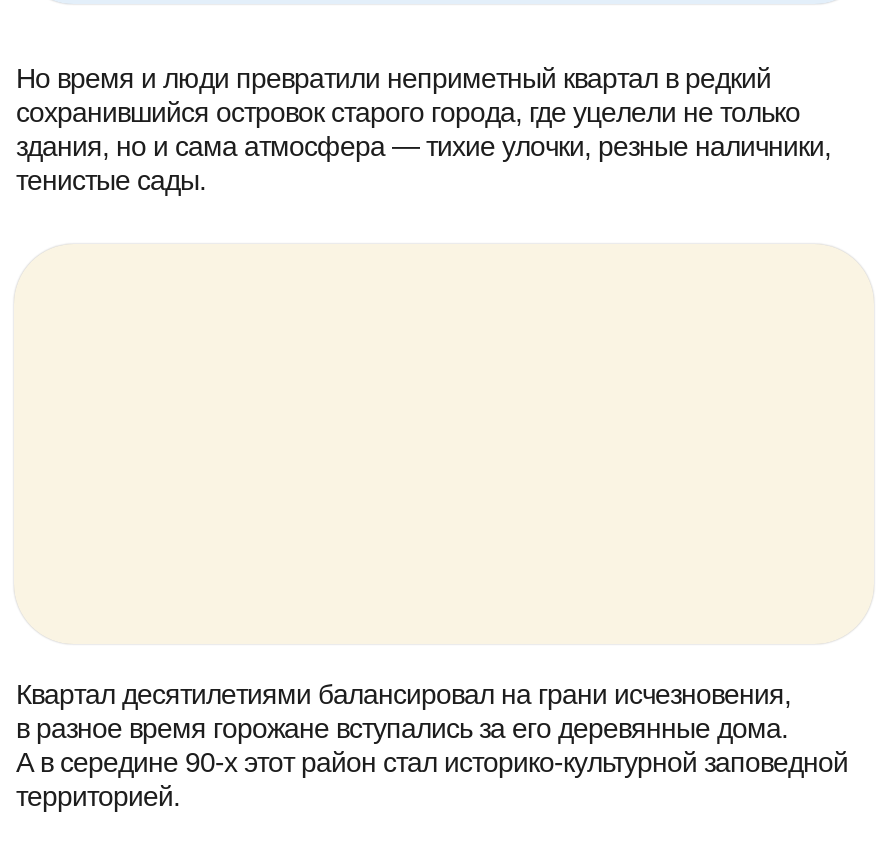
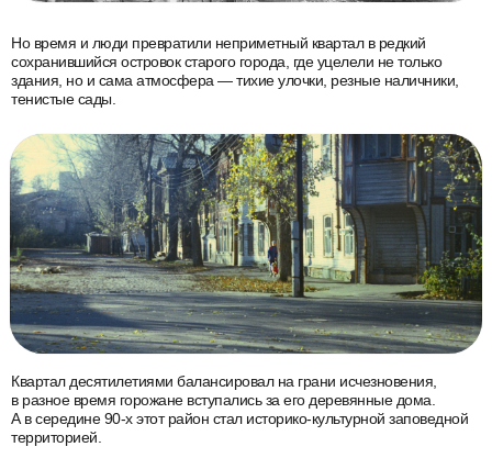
+ [image]
